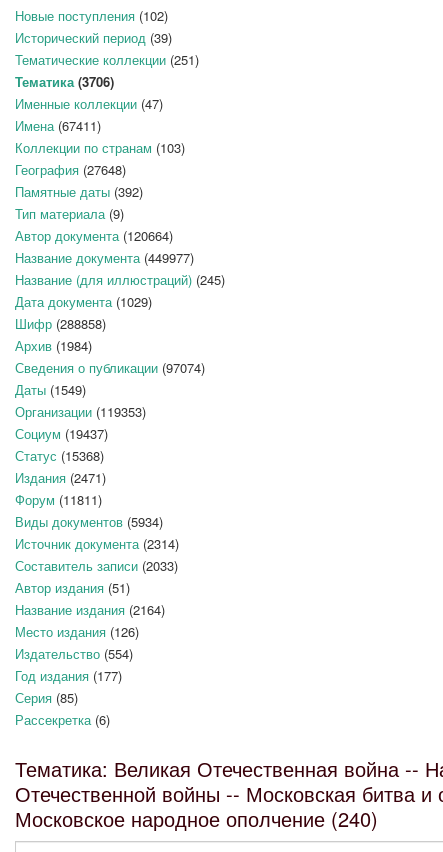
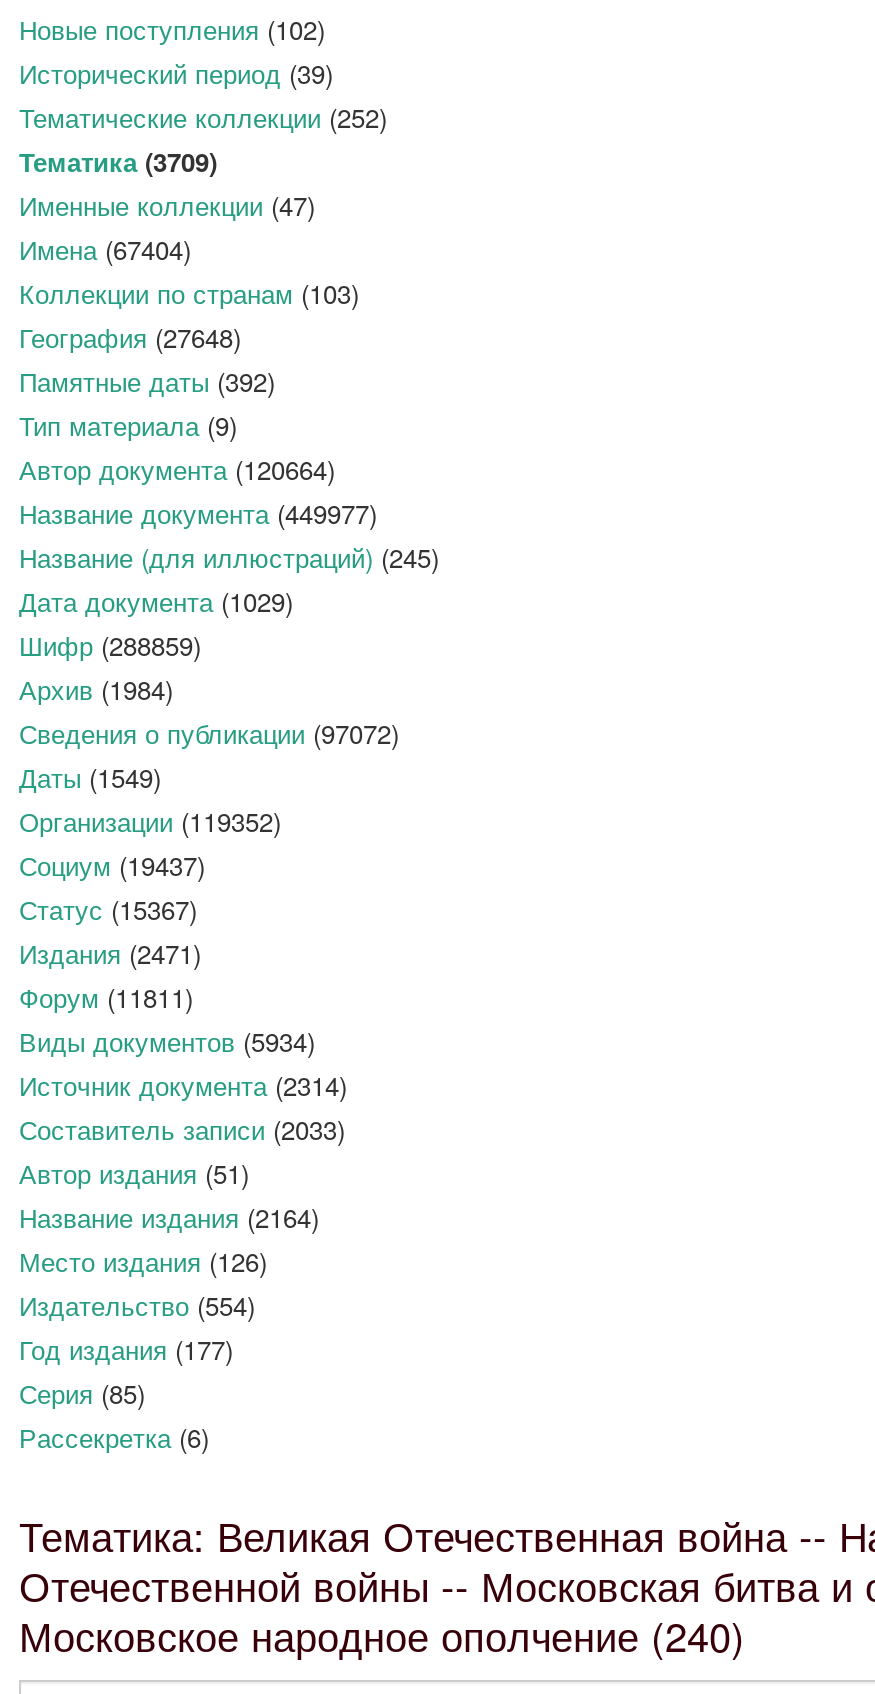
- Тематические коллекции (251)
+ Тематические коллекции (252)

- Тематика (3706)
+ Тематика (3709)

- Имена (67411)
+ Имена (67404)

- Шифр (288858)
+ Шифр (288859)

- Сведения о публикации (97074)
+ Сведения о публикации (97072)

- Организации (119353)
+ Организации (119352)

- Статус (15368)
+ Статус (15367)
